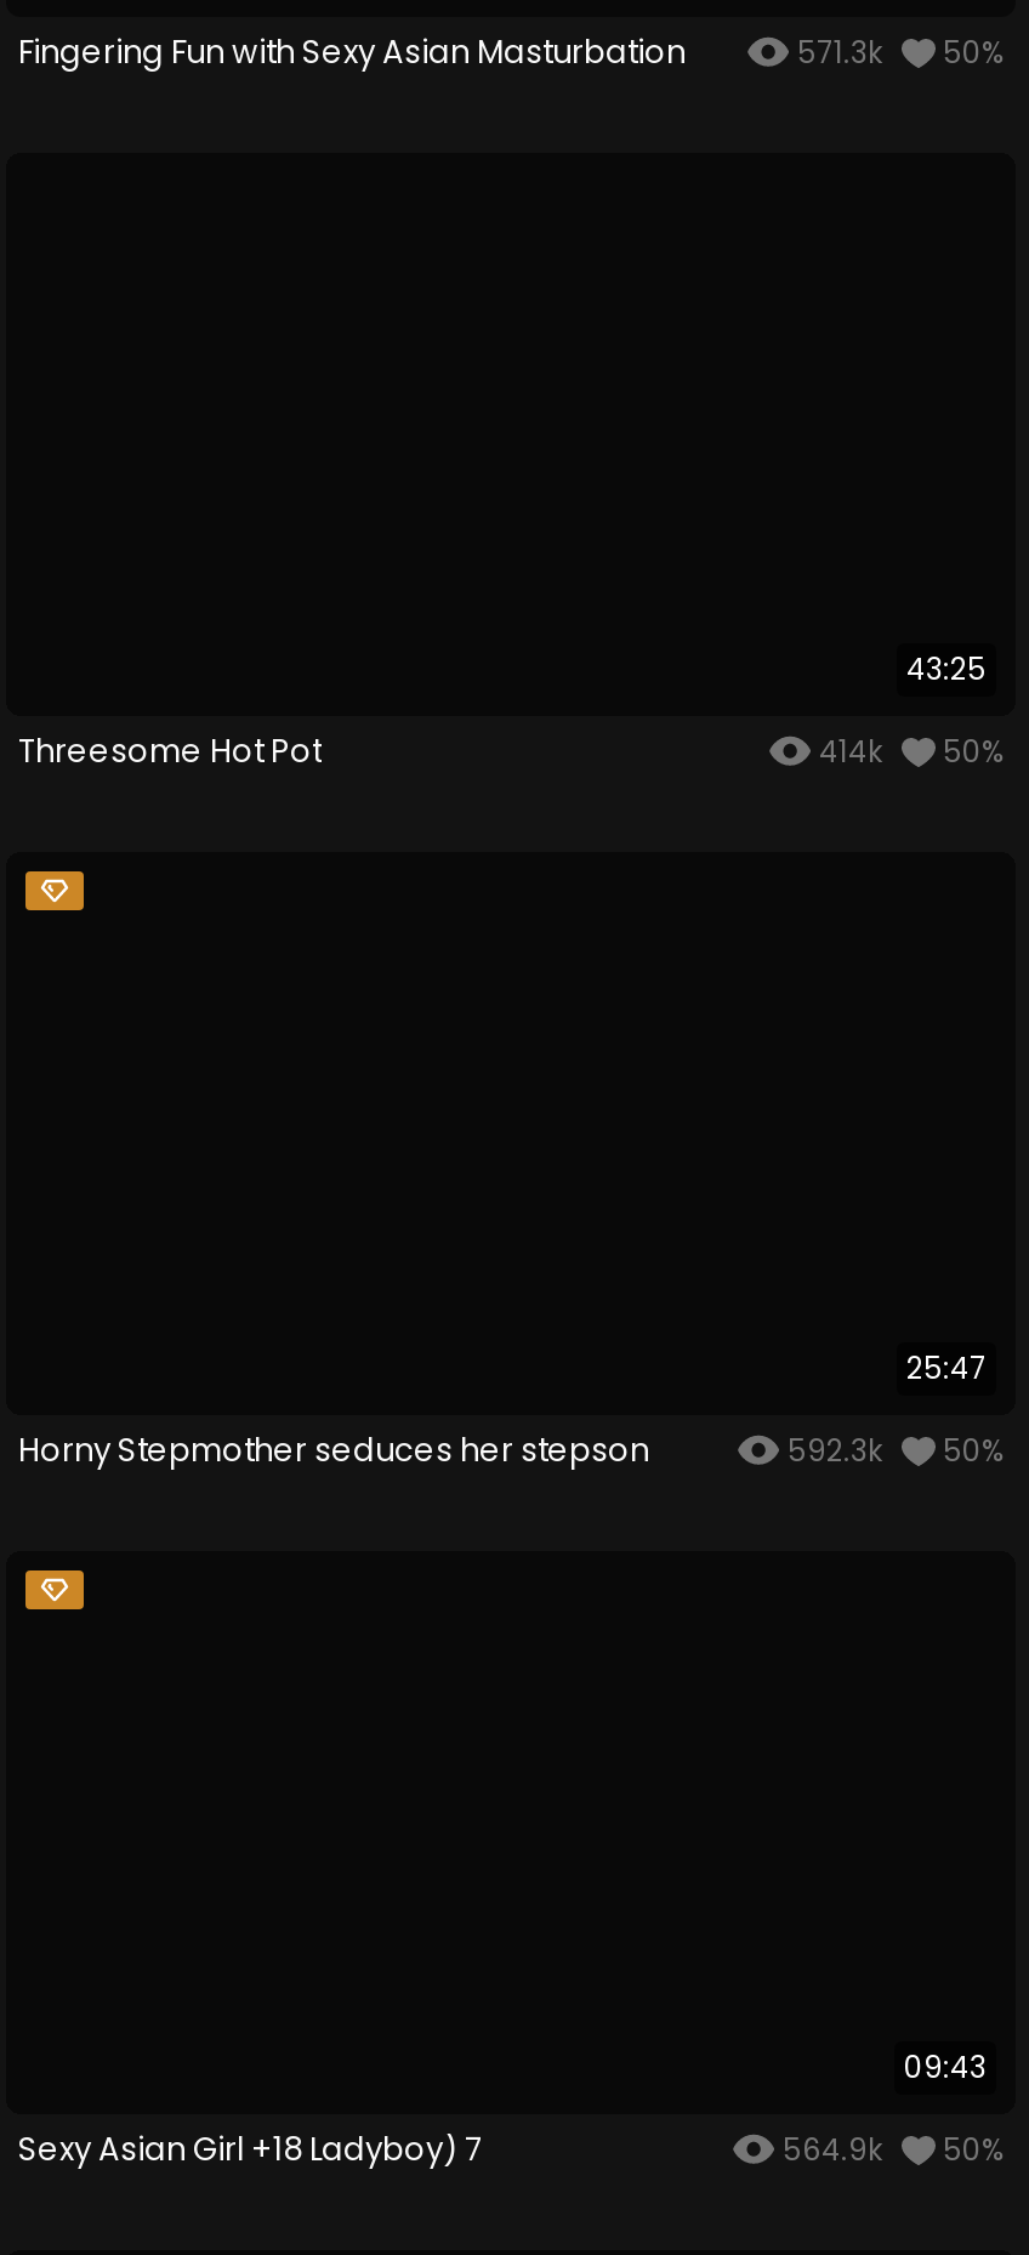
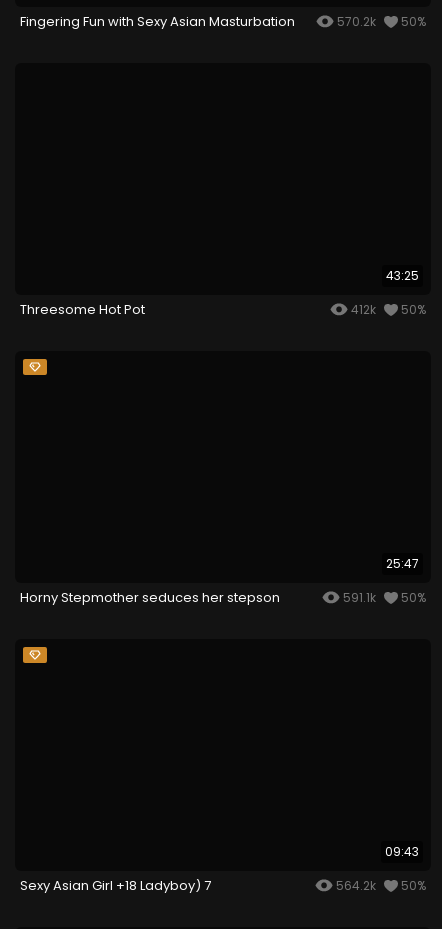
- 571.3k 50%
+ 570.2k 50%

- 414k 50%
+ 412k 50%

- 592.3k 50%
+ 591.1k 50%

- 564.9k 50%
+ 564.2k 50%
